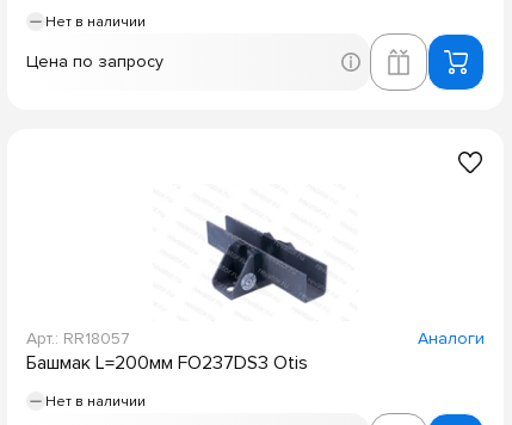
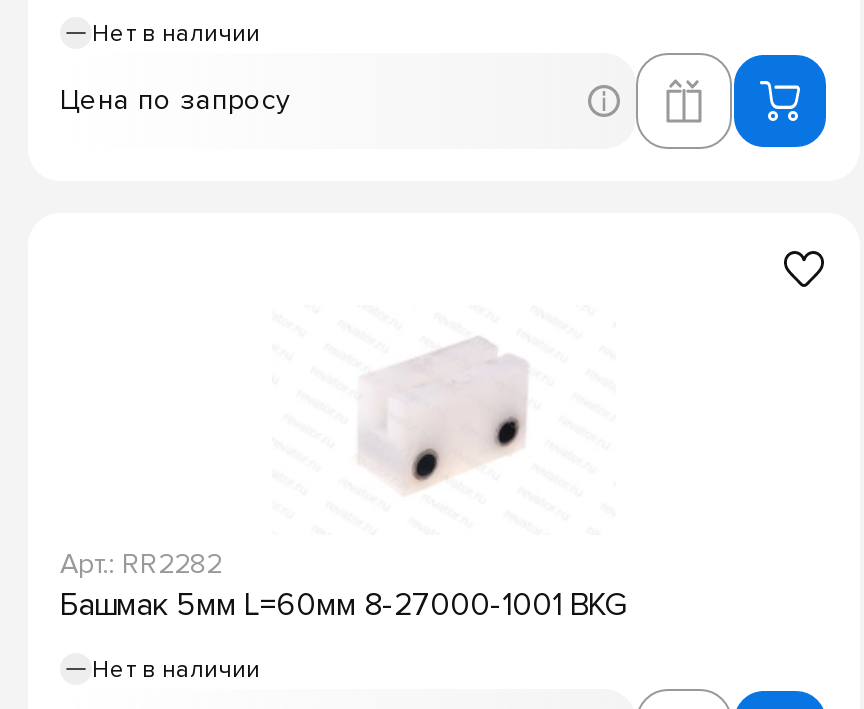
- [image]
- Арт.: RR18057
- Аналоги
- Башмак L=200мм FO237DS3 Otis
+ [image]
+ Арт.: RR2282
+ Башмак 5мм L=60мм 8-27000-1001 BKG
